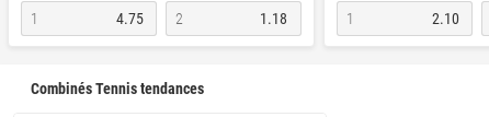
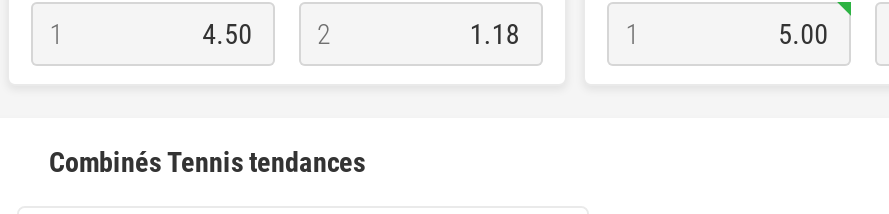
- 4.75
+ 4.50

- 2.10
+ 5.00
